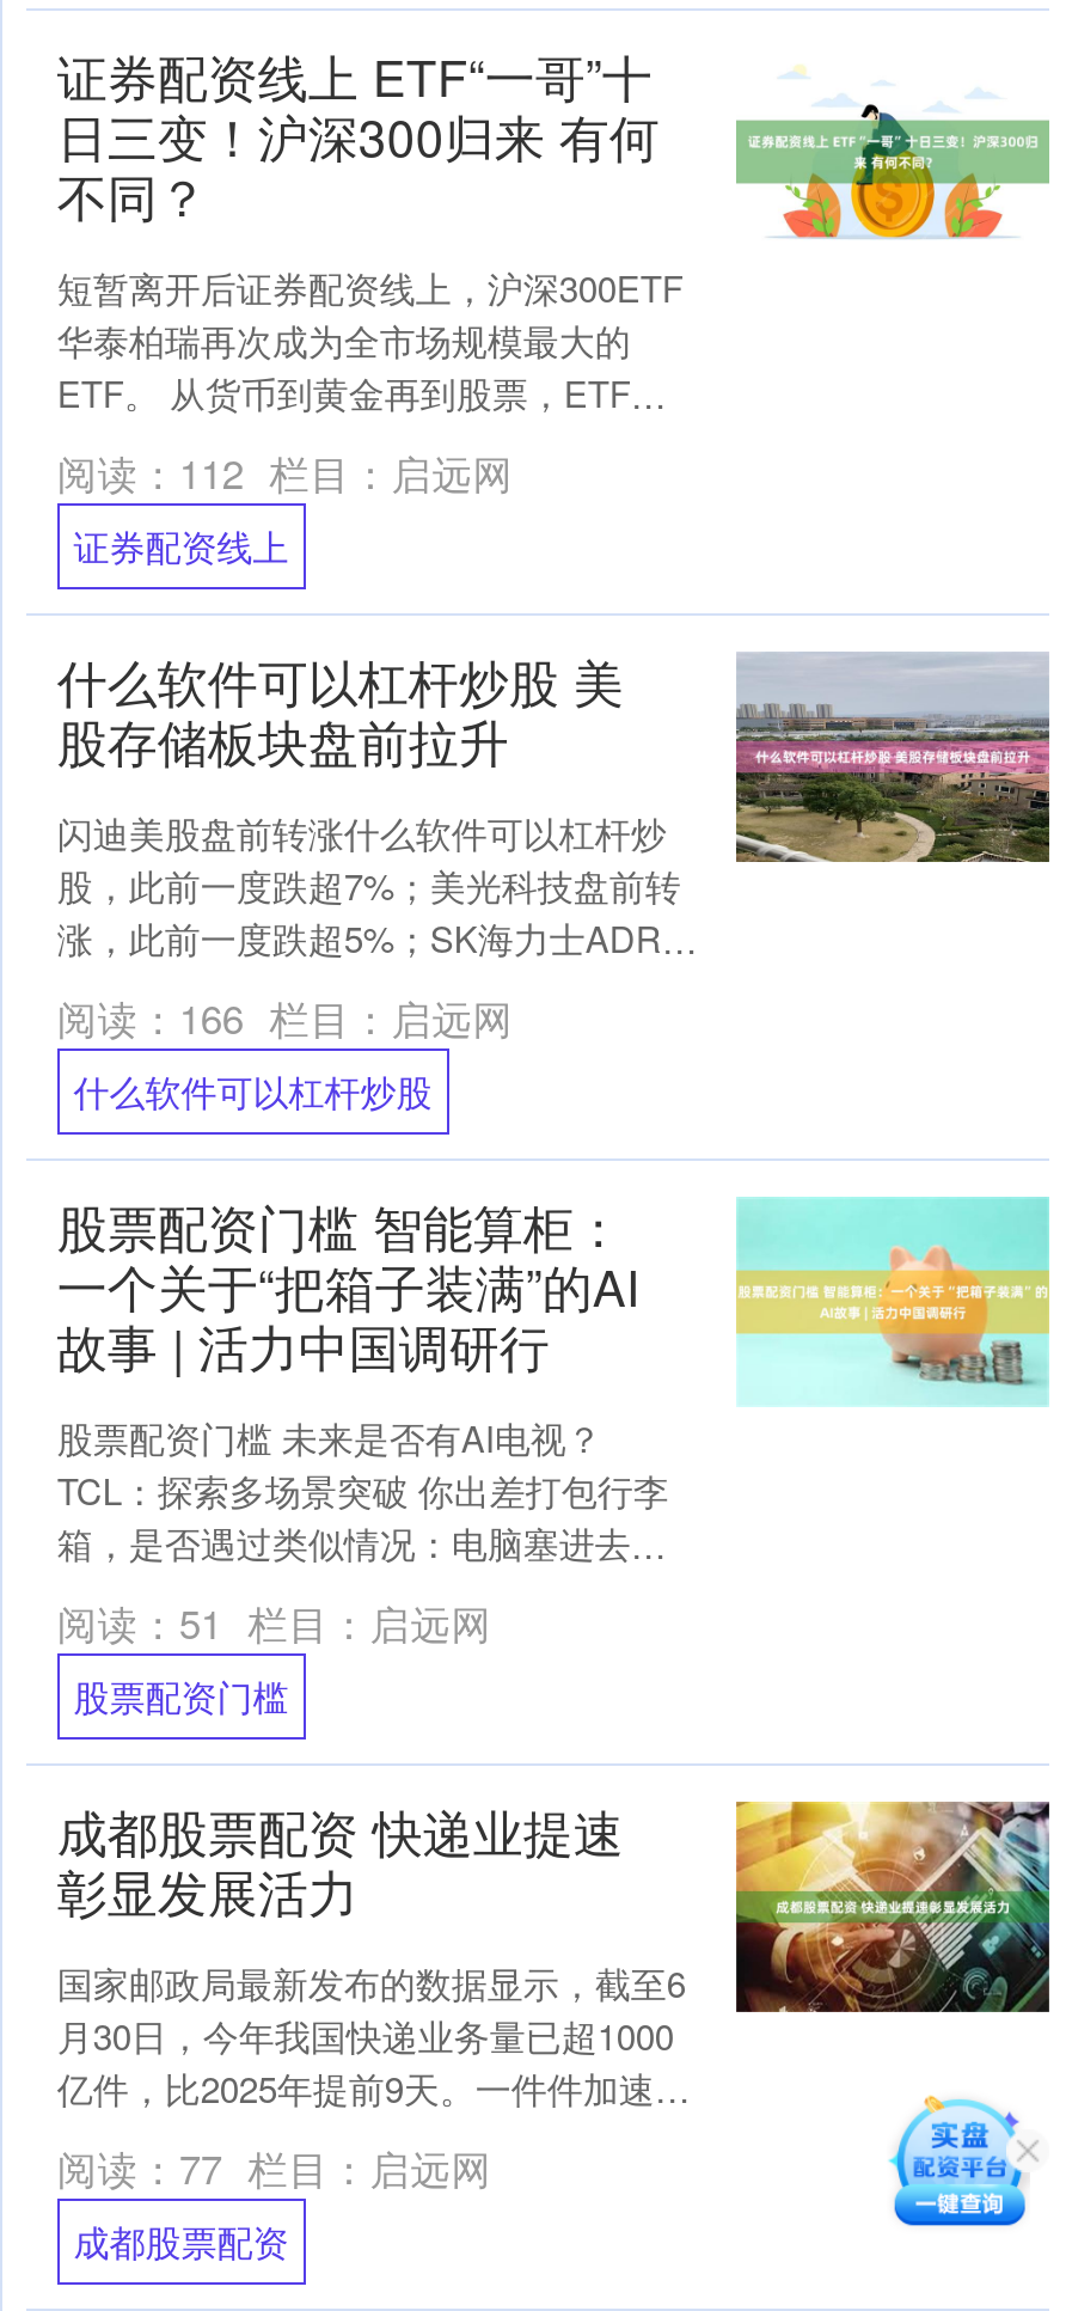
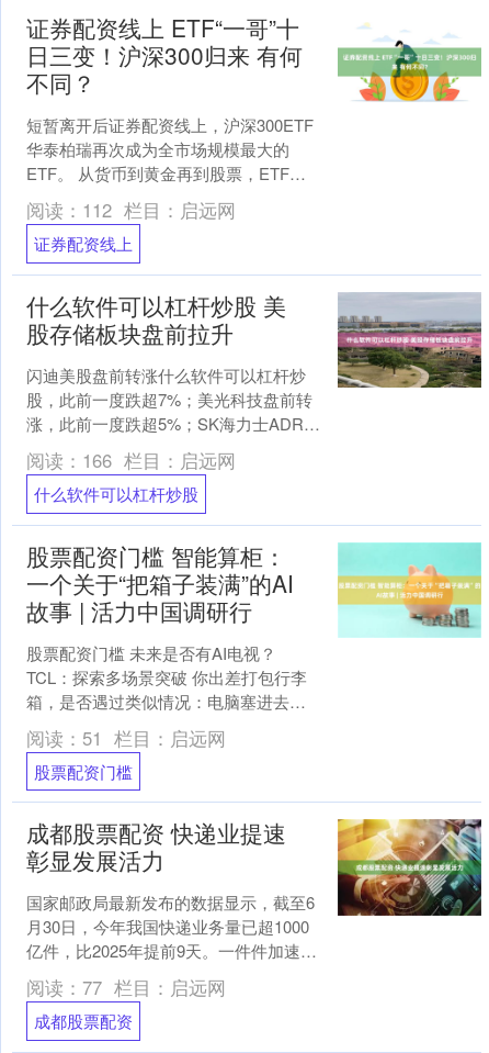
- [image]
